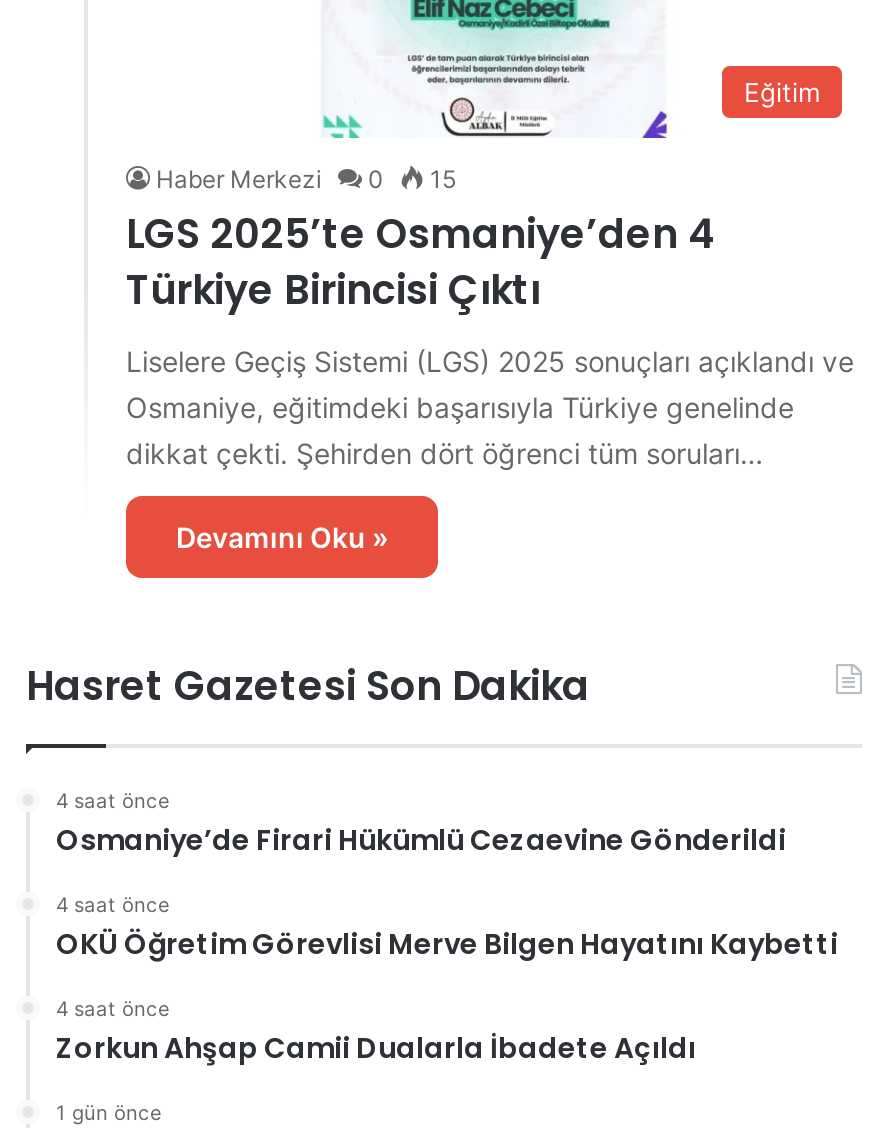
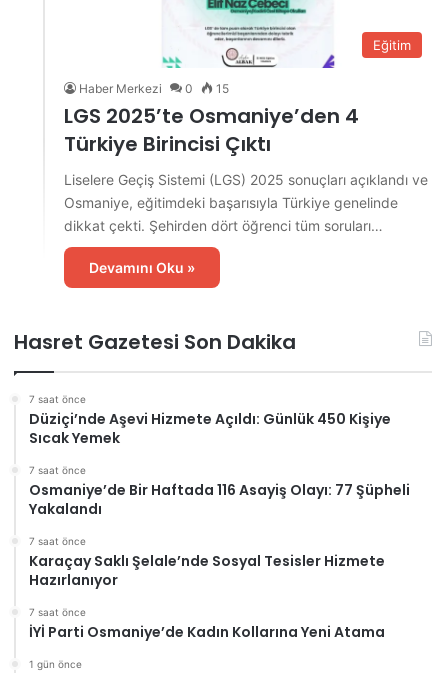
- 4 saat önce
- Osmaniye’de Firari Hükümlü Cezaevine Gönderildi
- 4 saat önce
- OKÜ Öğretim Görevlisi Merve Bilgen Hayatını Kaybetti
- 4 saat önce
- Zorkun Ahşap Camii Dualarla İbadete Açıldı
+ 7 saat önce
+ Düziçi’nde Aşevi Hizmete Açıldı: Günlük 450 Kişiye
+ Sıcak Yemek
+ 7 saat önce
+ Osmaniye’de Bir Haftada 116 Asayiş Olayı: 77 Şüpheli
+ Yakalandı
+ 7 saat önce
+ Karaçay Saklı Şelale’nde Sosyal Tesisler Hizmete
+ Hazırlanıyor
+ 7 saat önce
+ İYİ Parti Osmaniye’de Kadın Kollarına Yeni Atama
